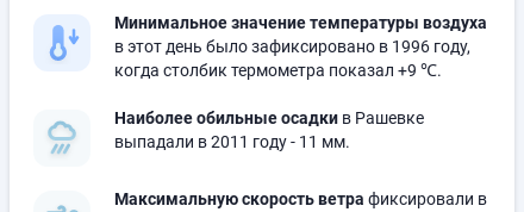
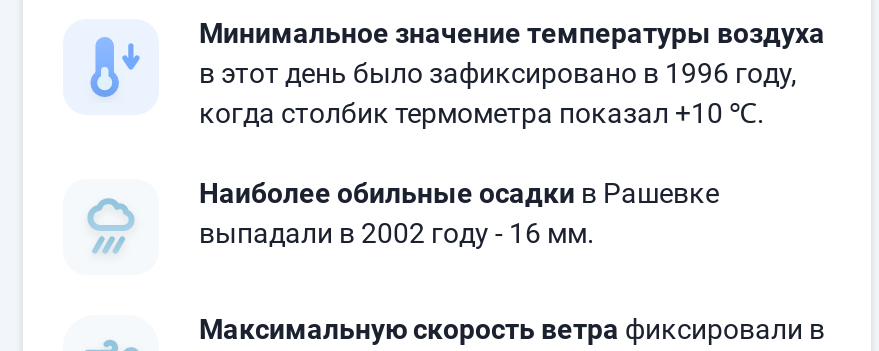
- когда столбик термометра показал +9 ℃.
+ когда столбик термометра показал +10 ℃.

- выпадали в 2011 году - 11 мм.
+ выпадали в 2002 году - 16 мм.
